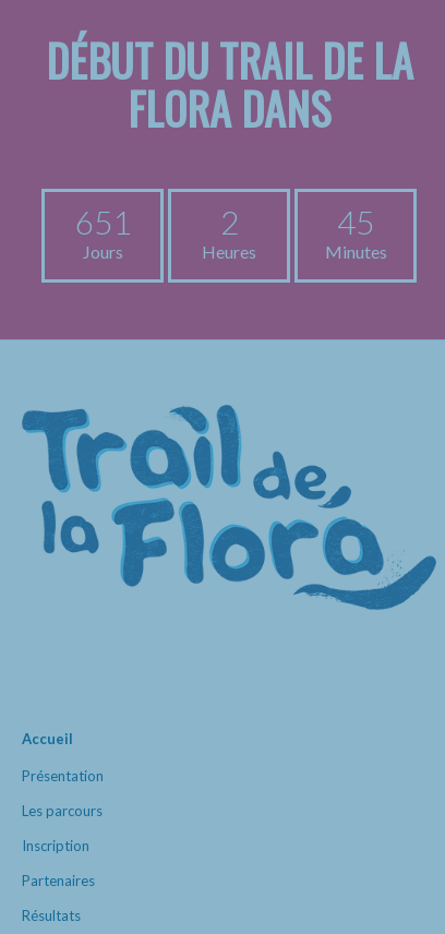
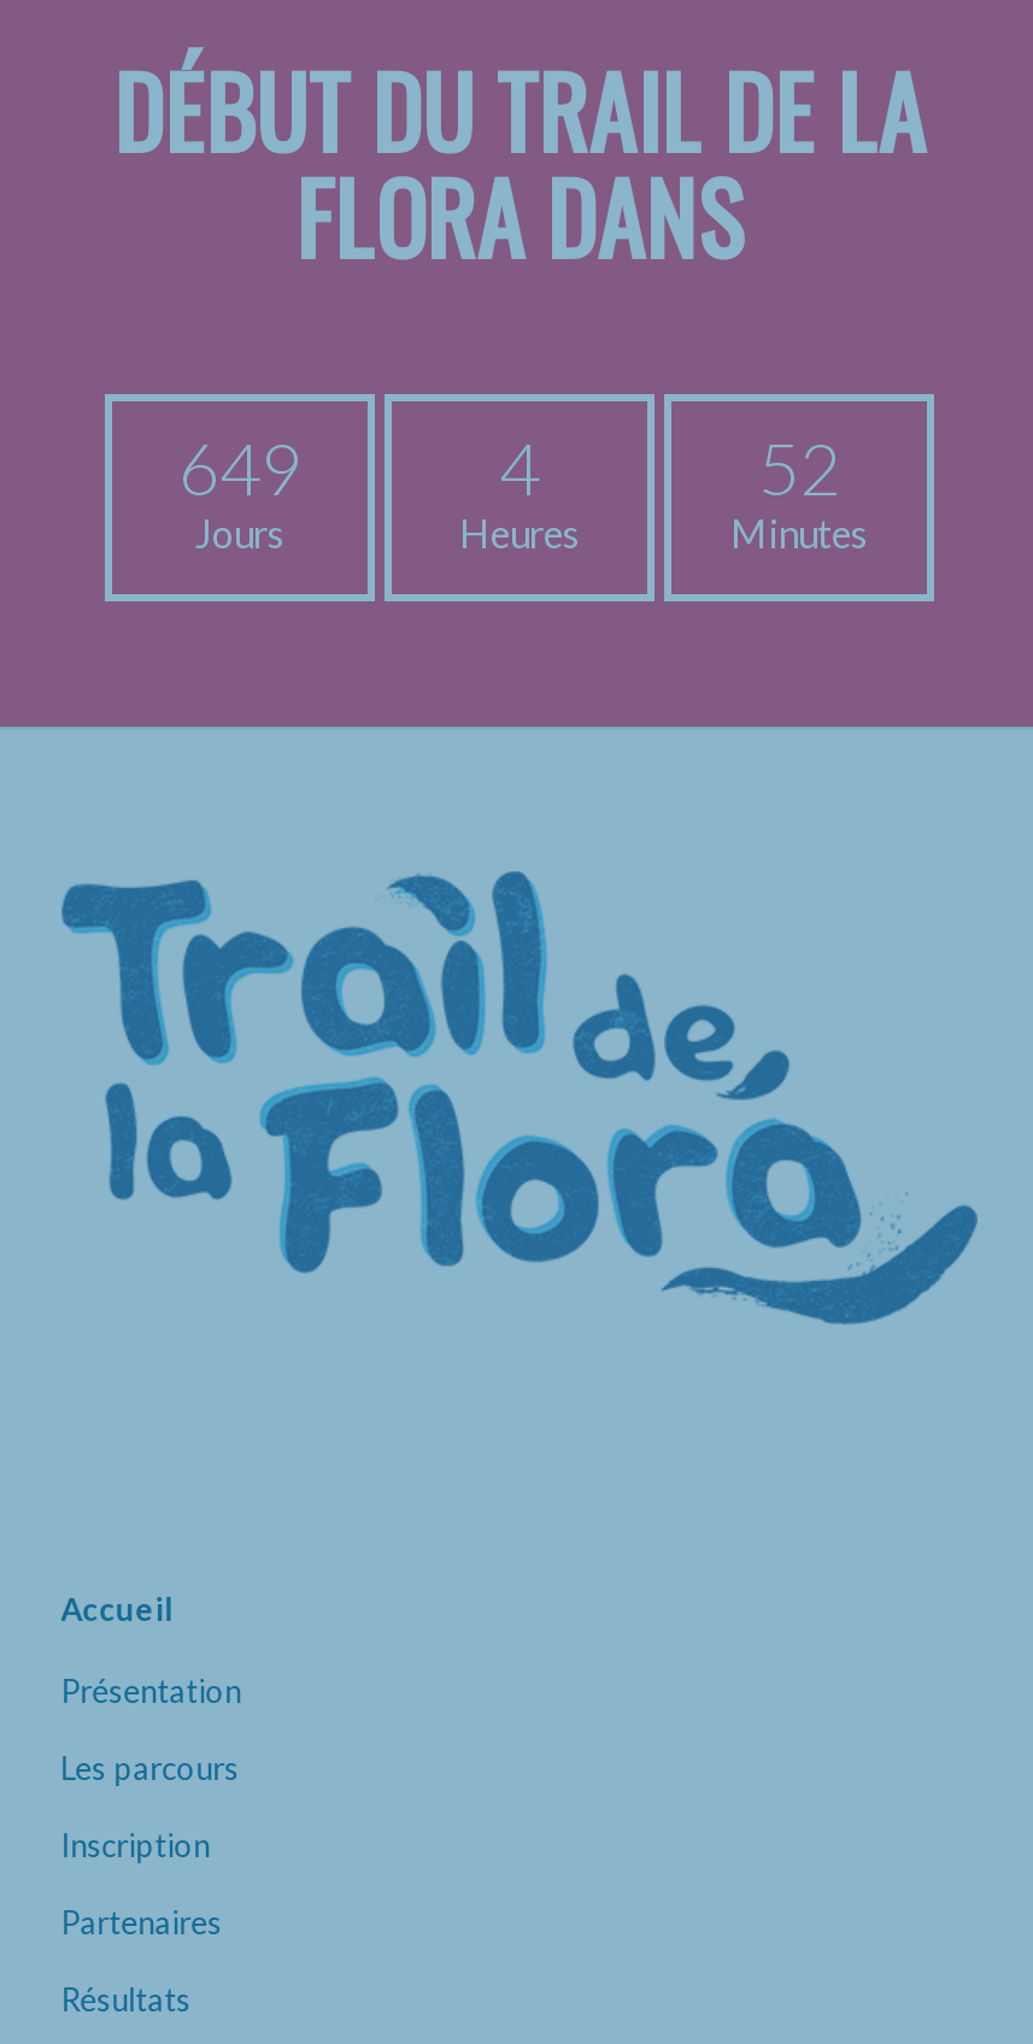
- 651
+ 649

- 2
+ 4

- 45
+ 52
